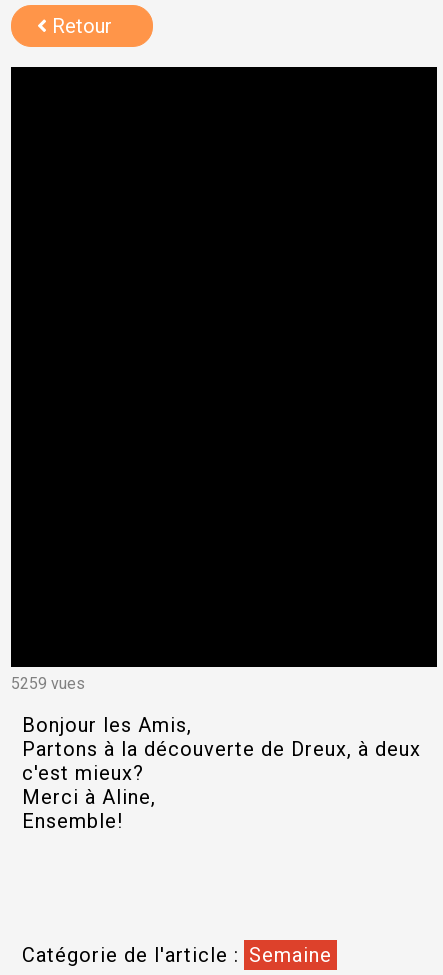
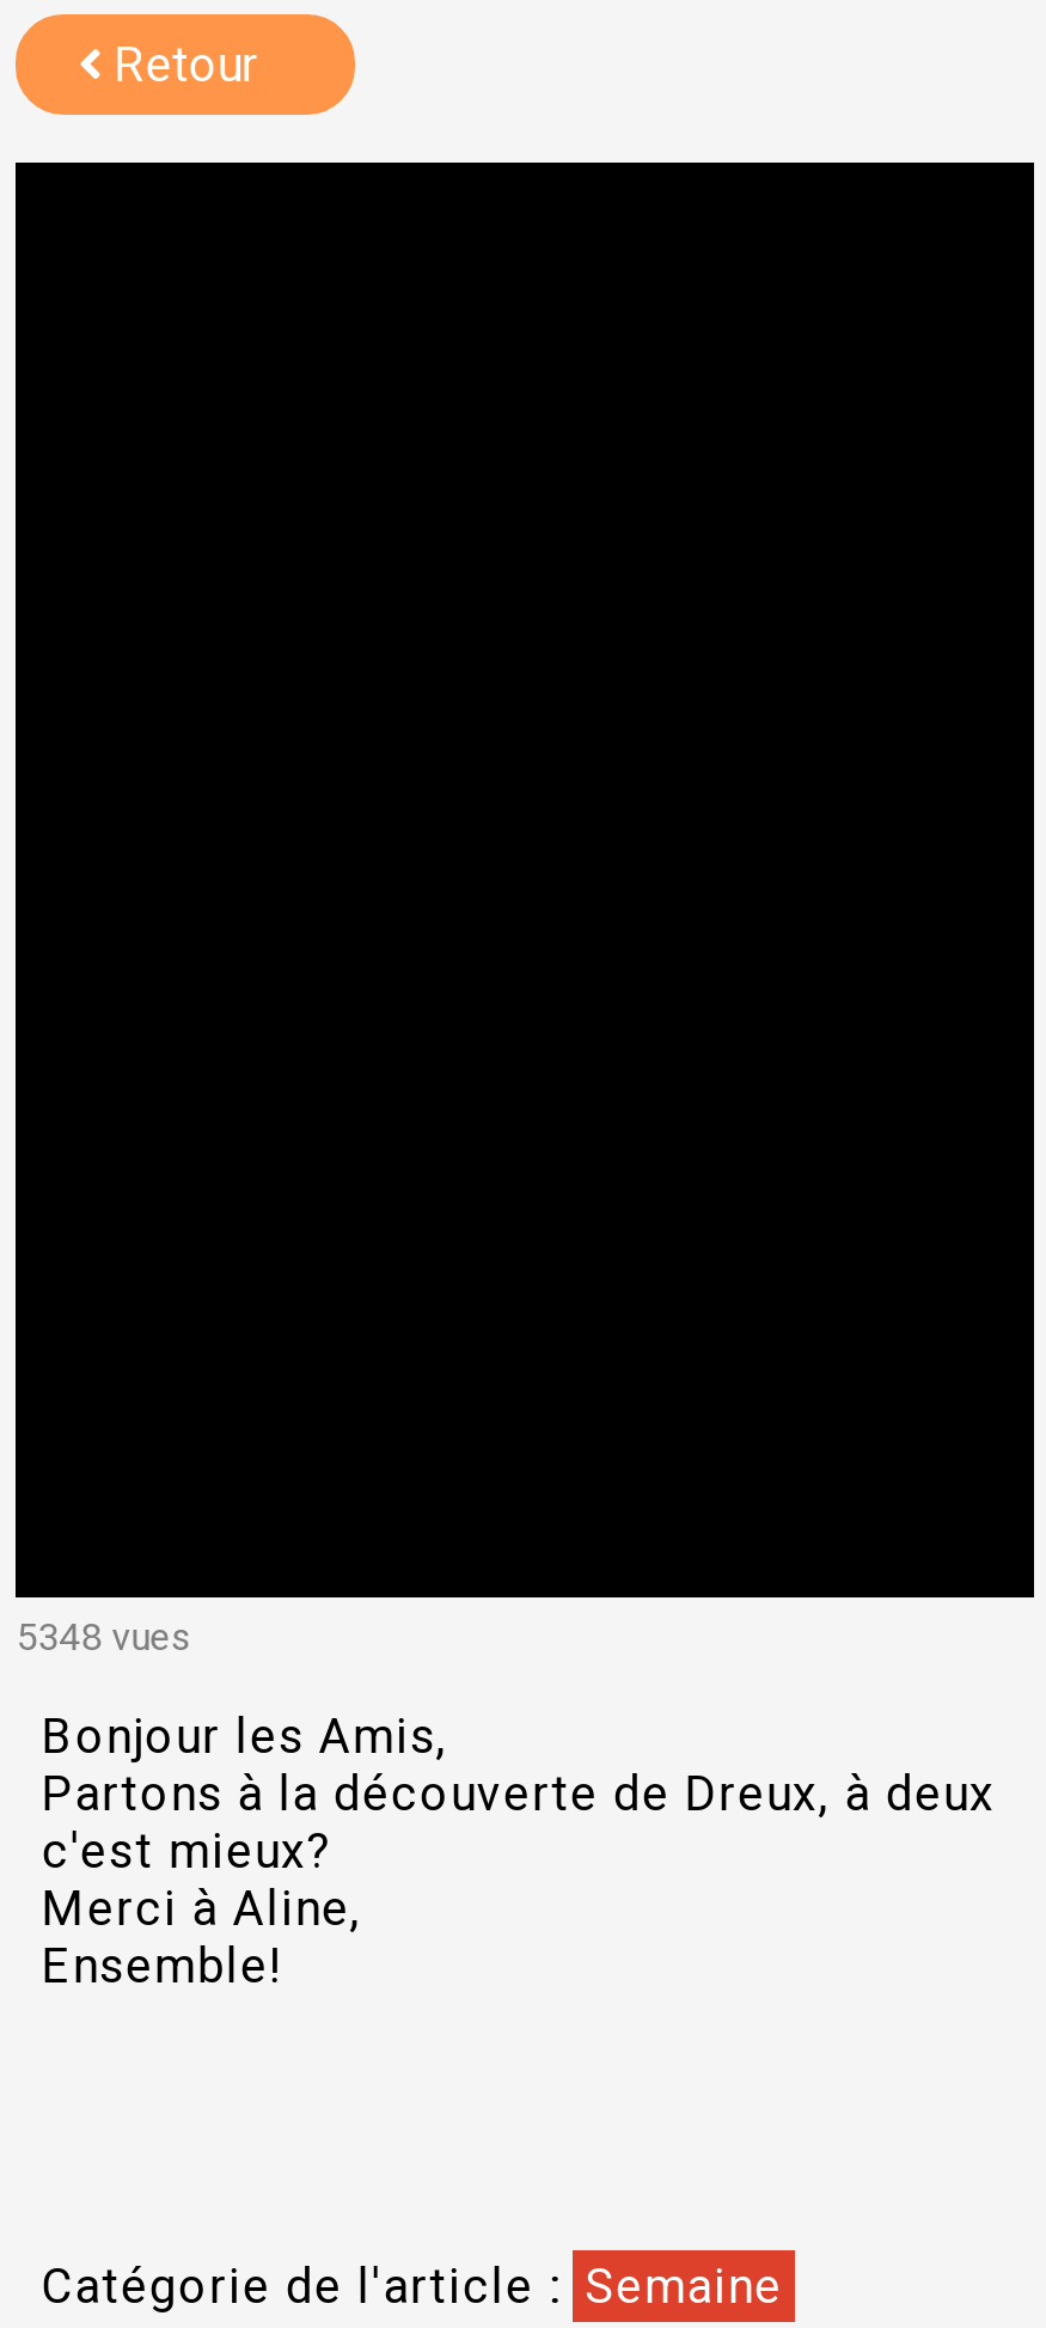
- 5259 vues
+ 5348 vues
